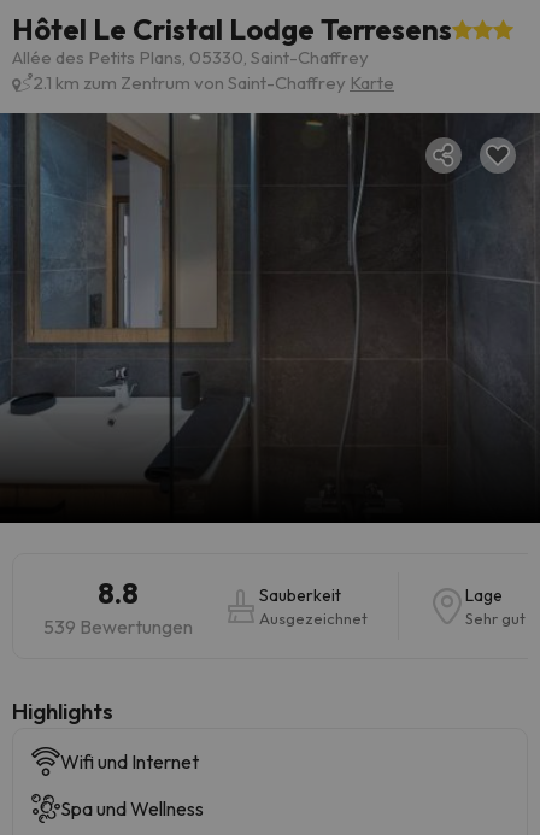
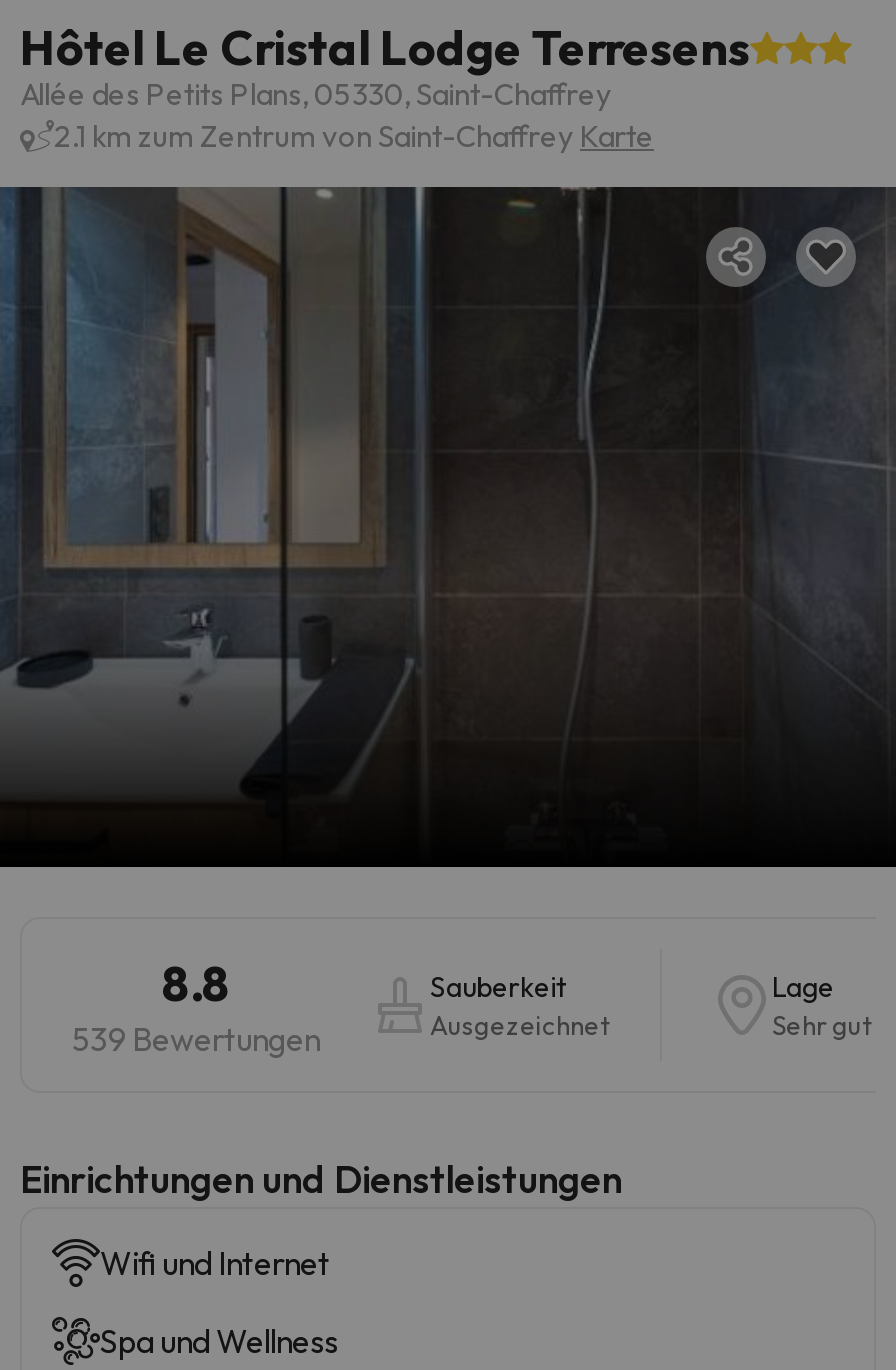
- Highlights
+ Einrichtungen und Dienstleistungen
